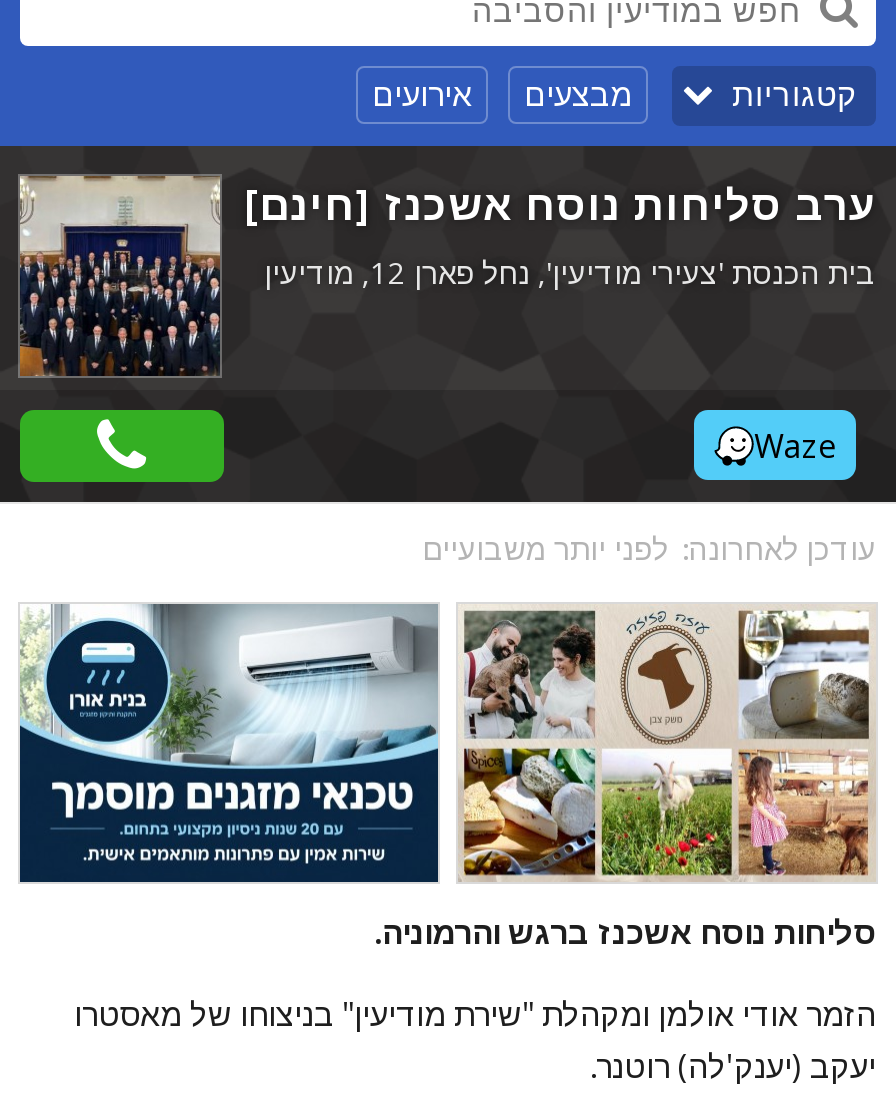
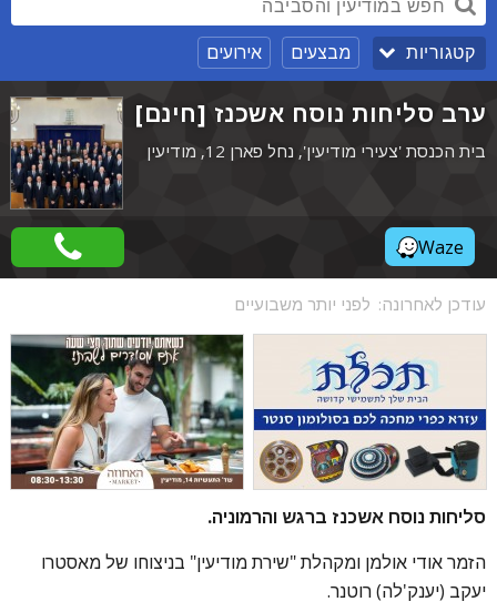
- [image]
+ [image]

- [image]
+ [image]
